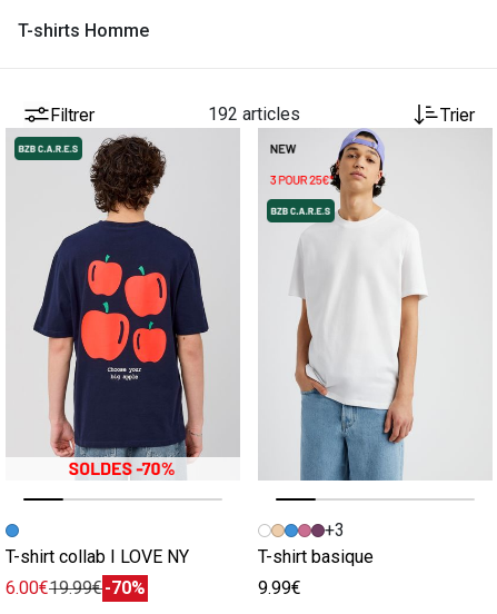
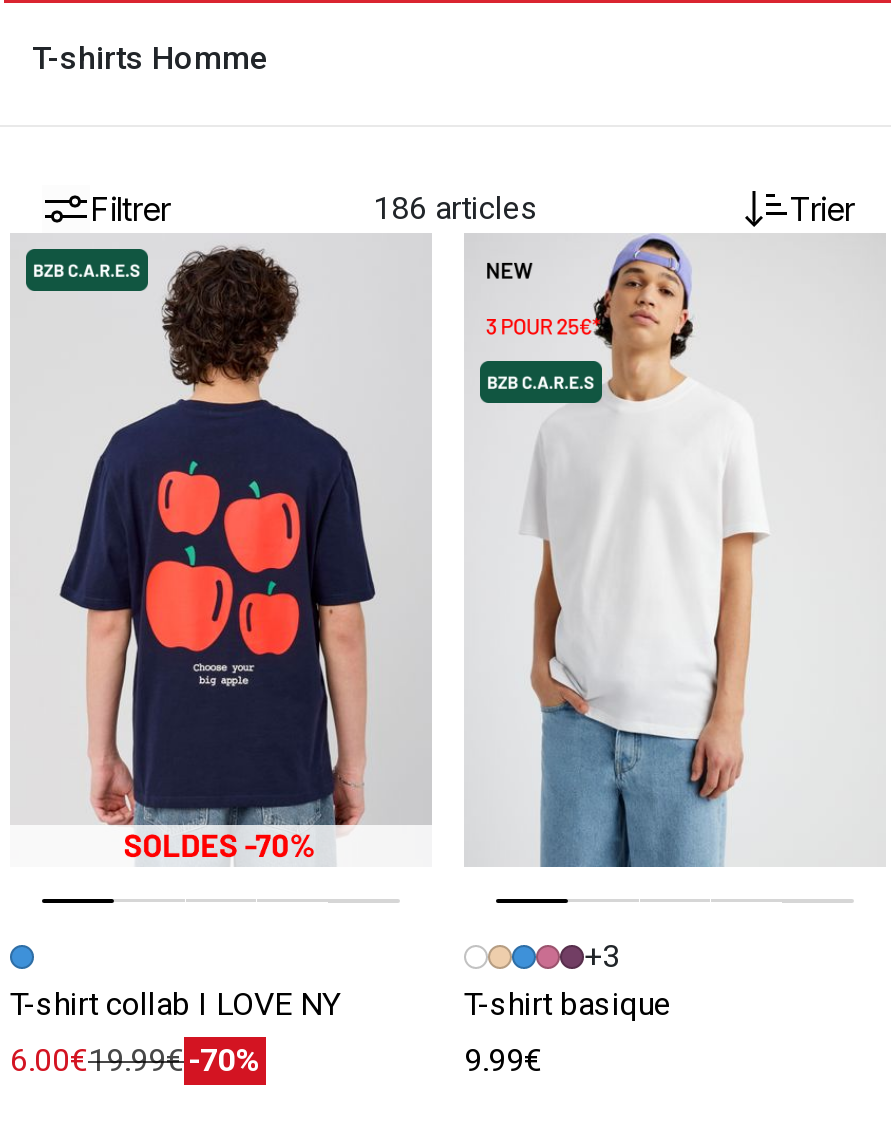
- 192 articles
+ 186 articles
